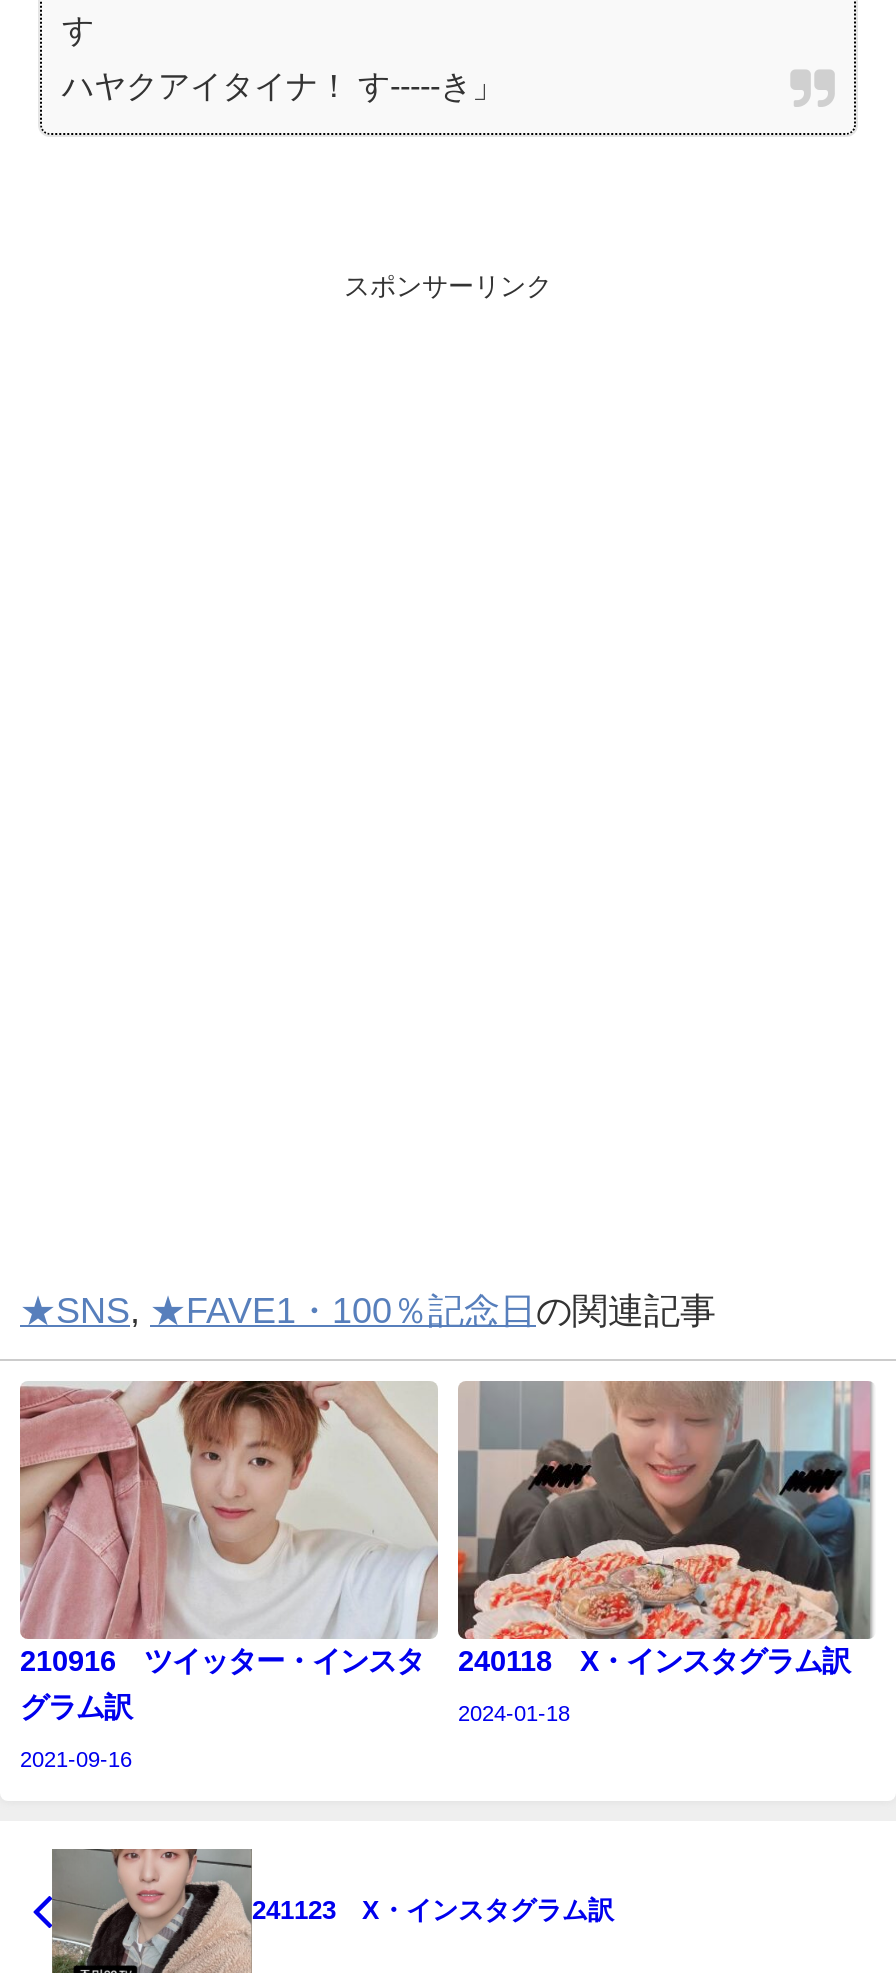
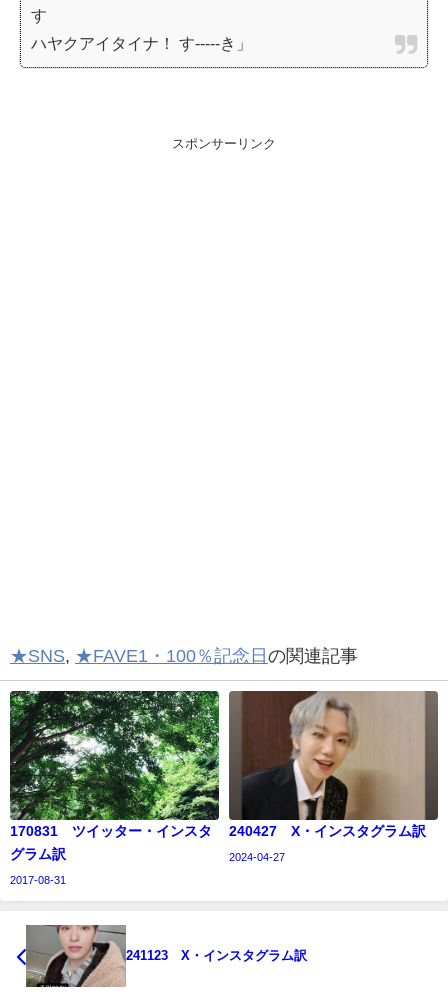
- [image]
- 210916 ツイッター・インスタ
+ [image]
+ 170831 ツイッター・インスタ

- [image]
- 240118 X・インスタグラム訳
+ [image]
+ 240427 X・インスタグラム訳

- 2024-01-18
+ 2024-04-27

- 2021-09-16
+ 2017-08-31
